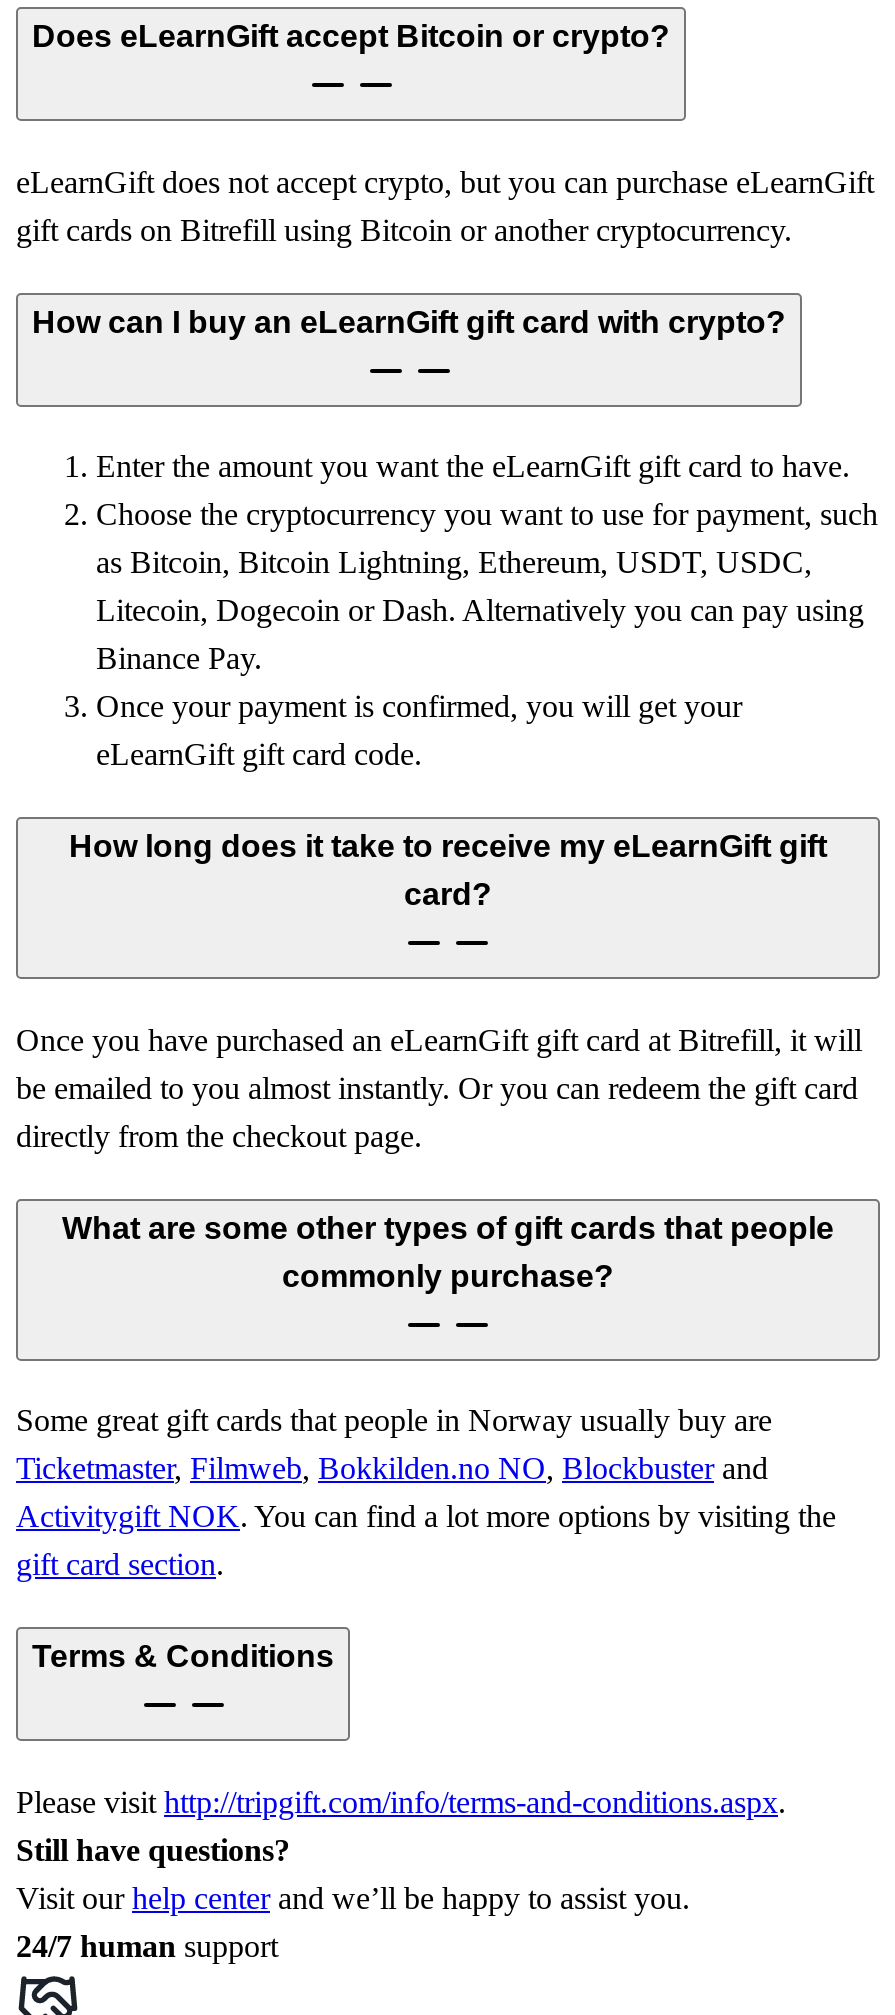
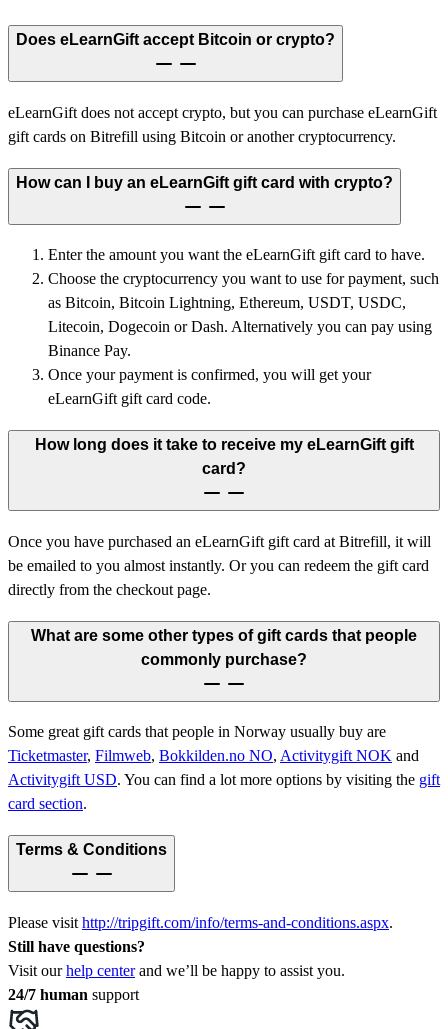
- Ticketmaster, Filmweb, Bokkilden.no NO, Blockbuster and
- Activitygift NOK. You can find a lot more options by visiting the
- gift card section.
+ Ticketmaster, Filmweb, Bokkilden.no NO, Activitygift NOK and
+ Activitygift USD. You can find a lot more options by visiting the gift
+ card section.
